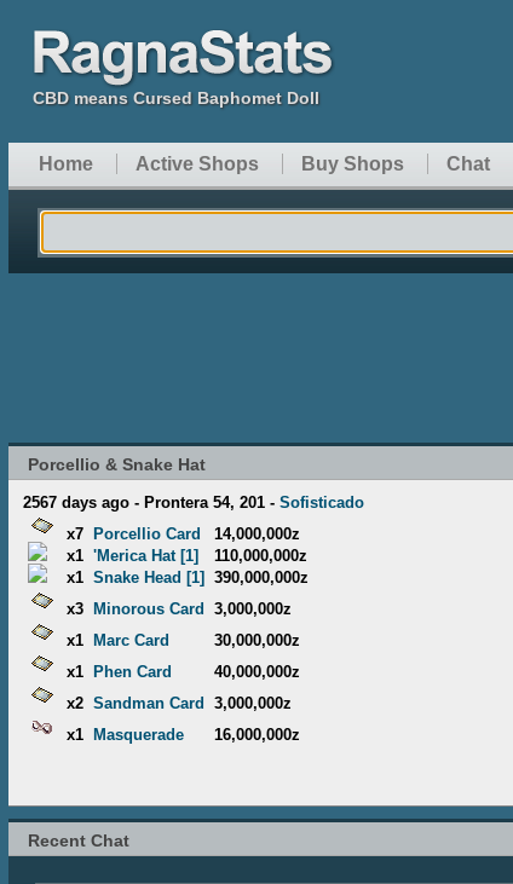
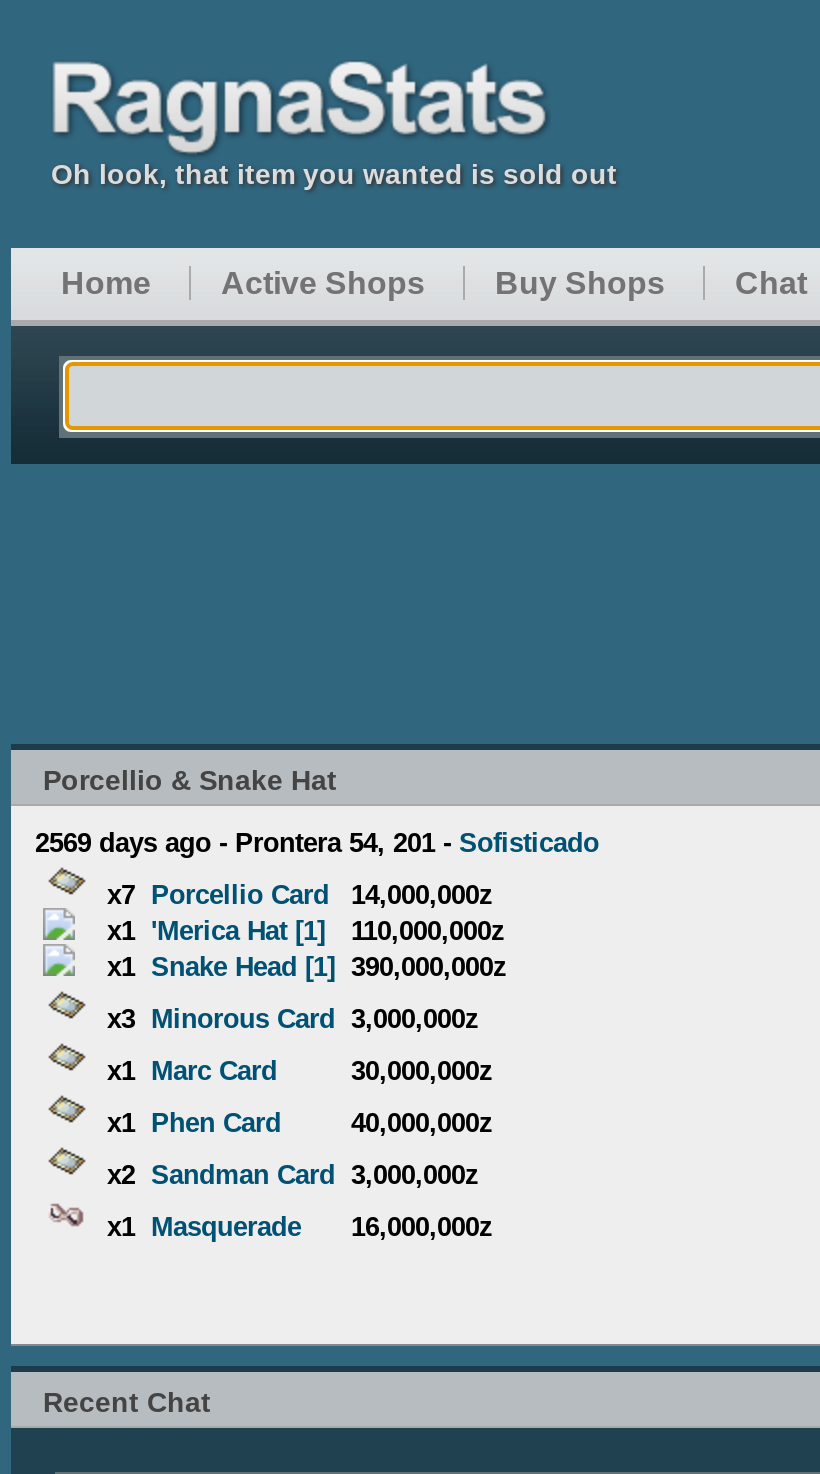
- CBD means Cursed Baphomet Doll
+ Oh look, that item you wanted is sold out

- 2567 days ago - Prontera 54, 201 - Sofisticado
+ 2569 days ago - Prontera 54, 201 - Sofisticado
